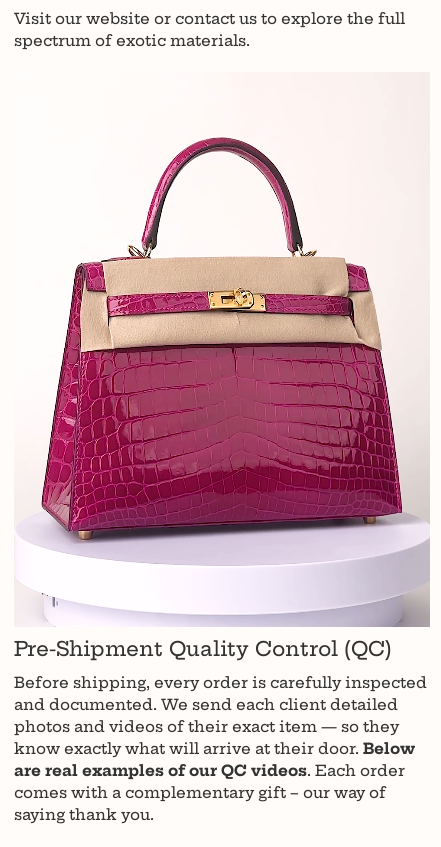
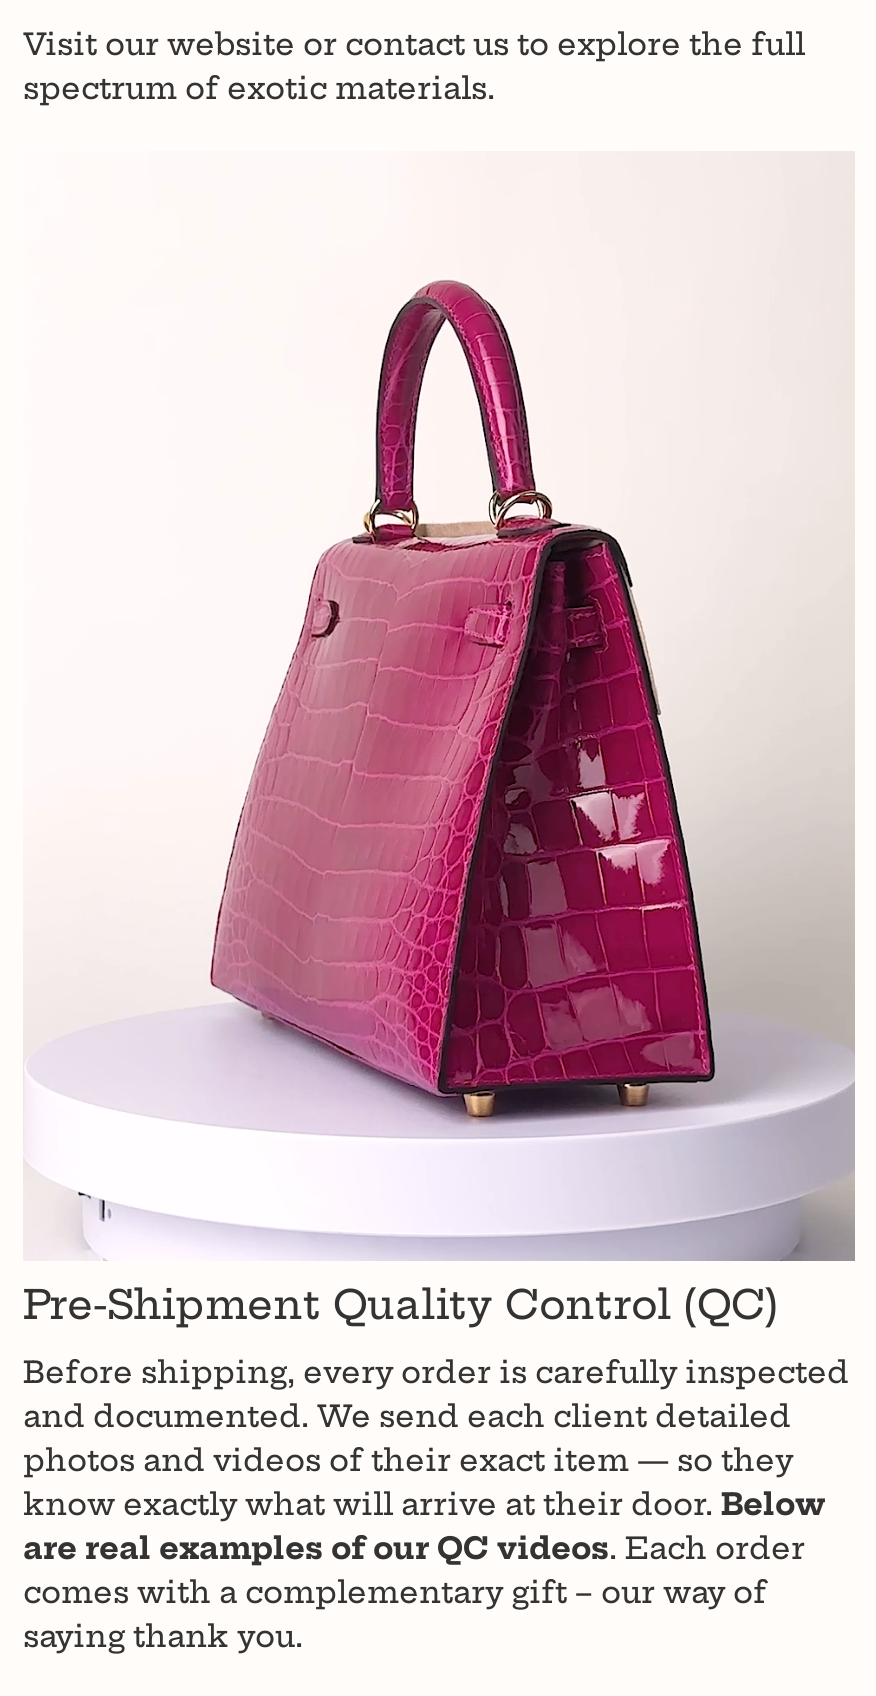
- [image]
+ [image]
